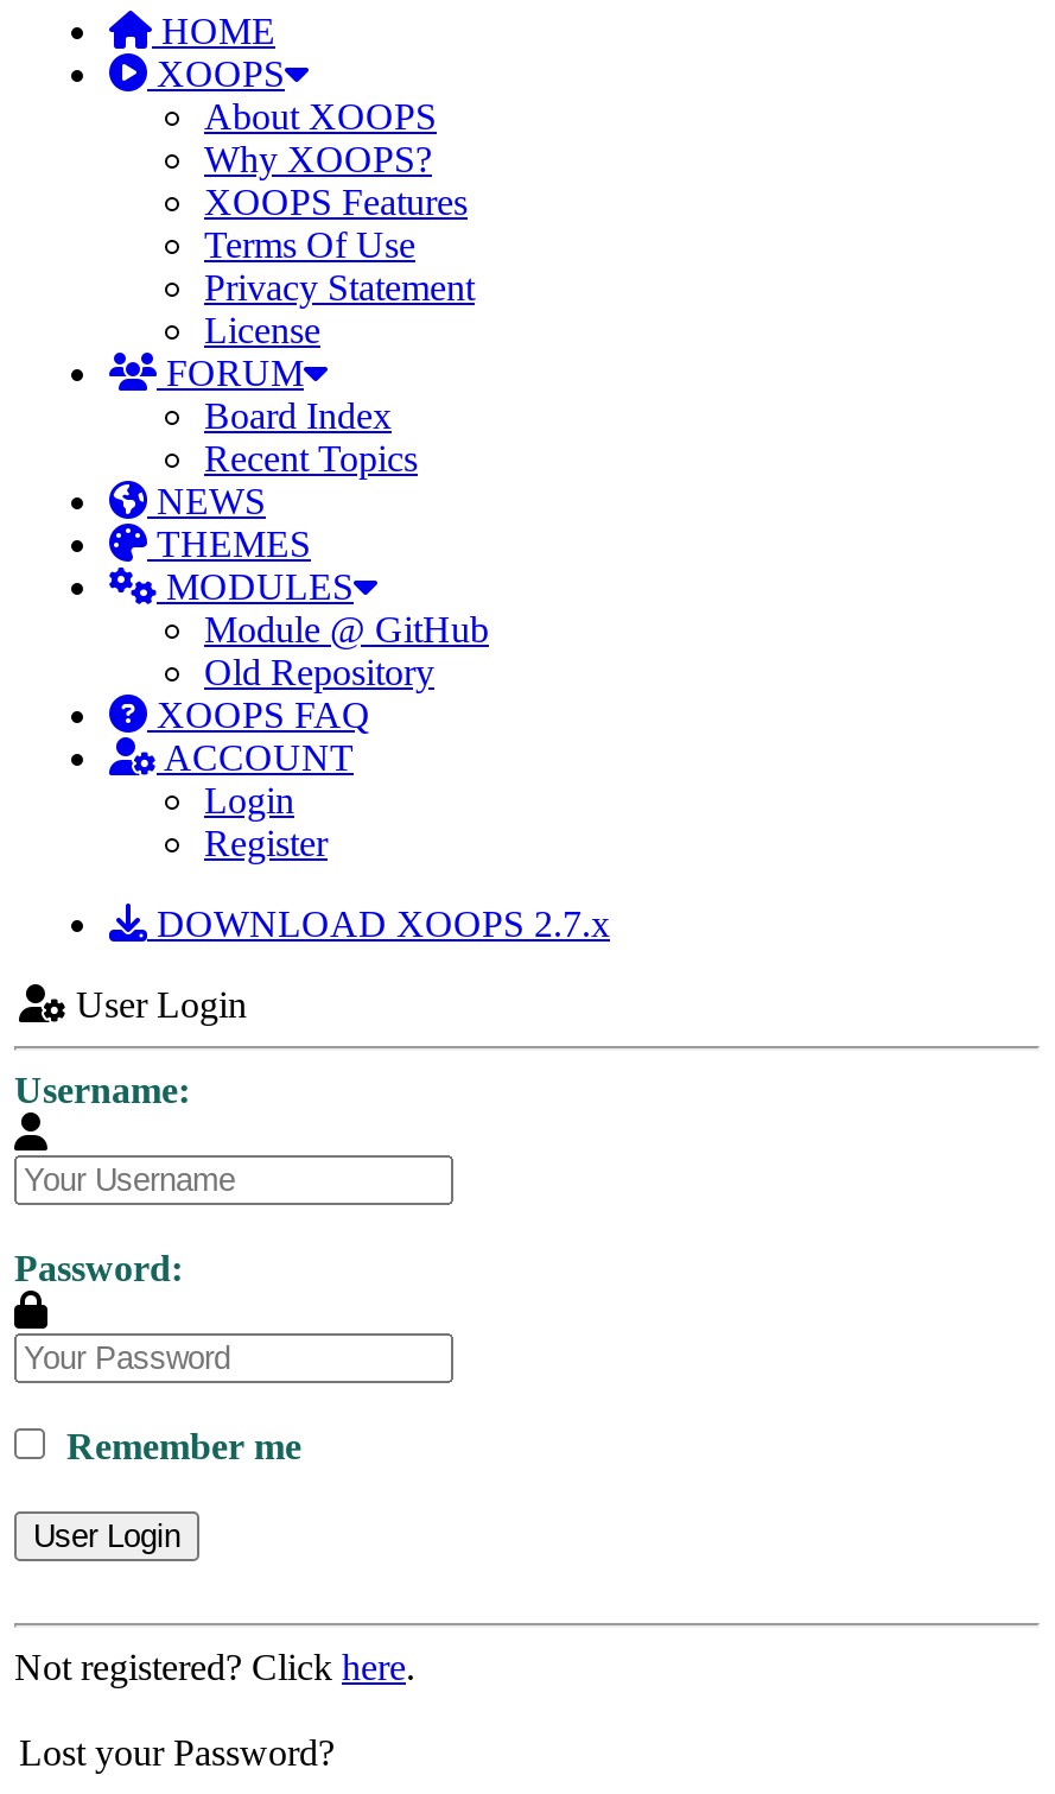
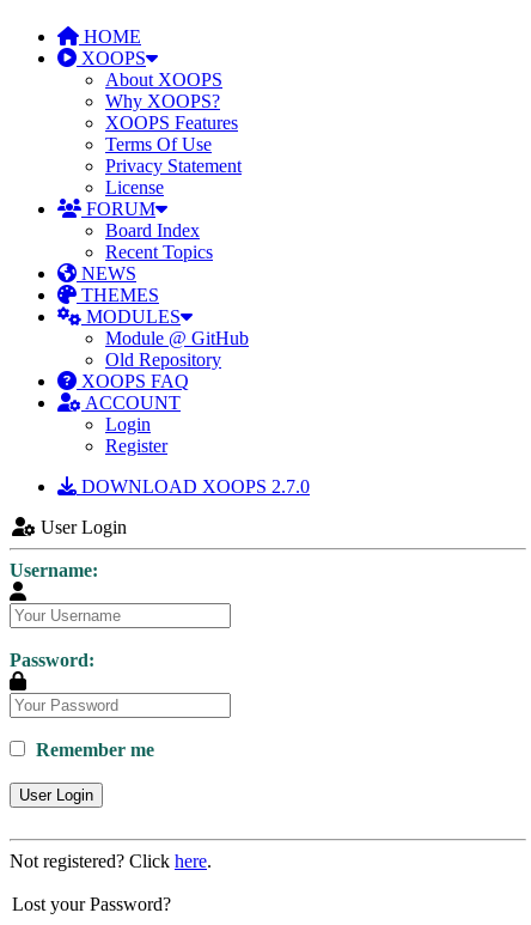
- DOWNLOAD XOOPS 2.7.x
+ DOWNLOAD XOOPS 2.7.0
